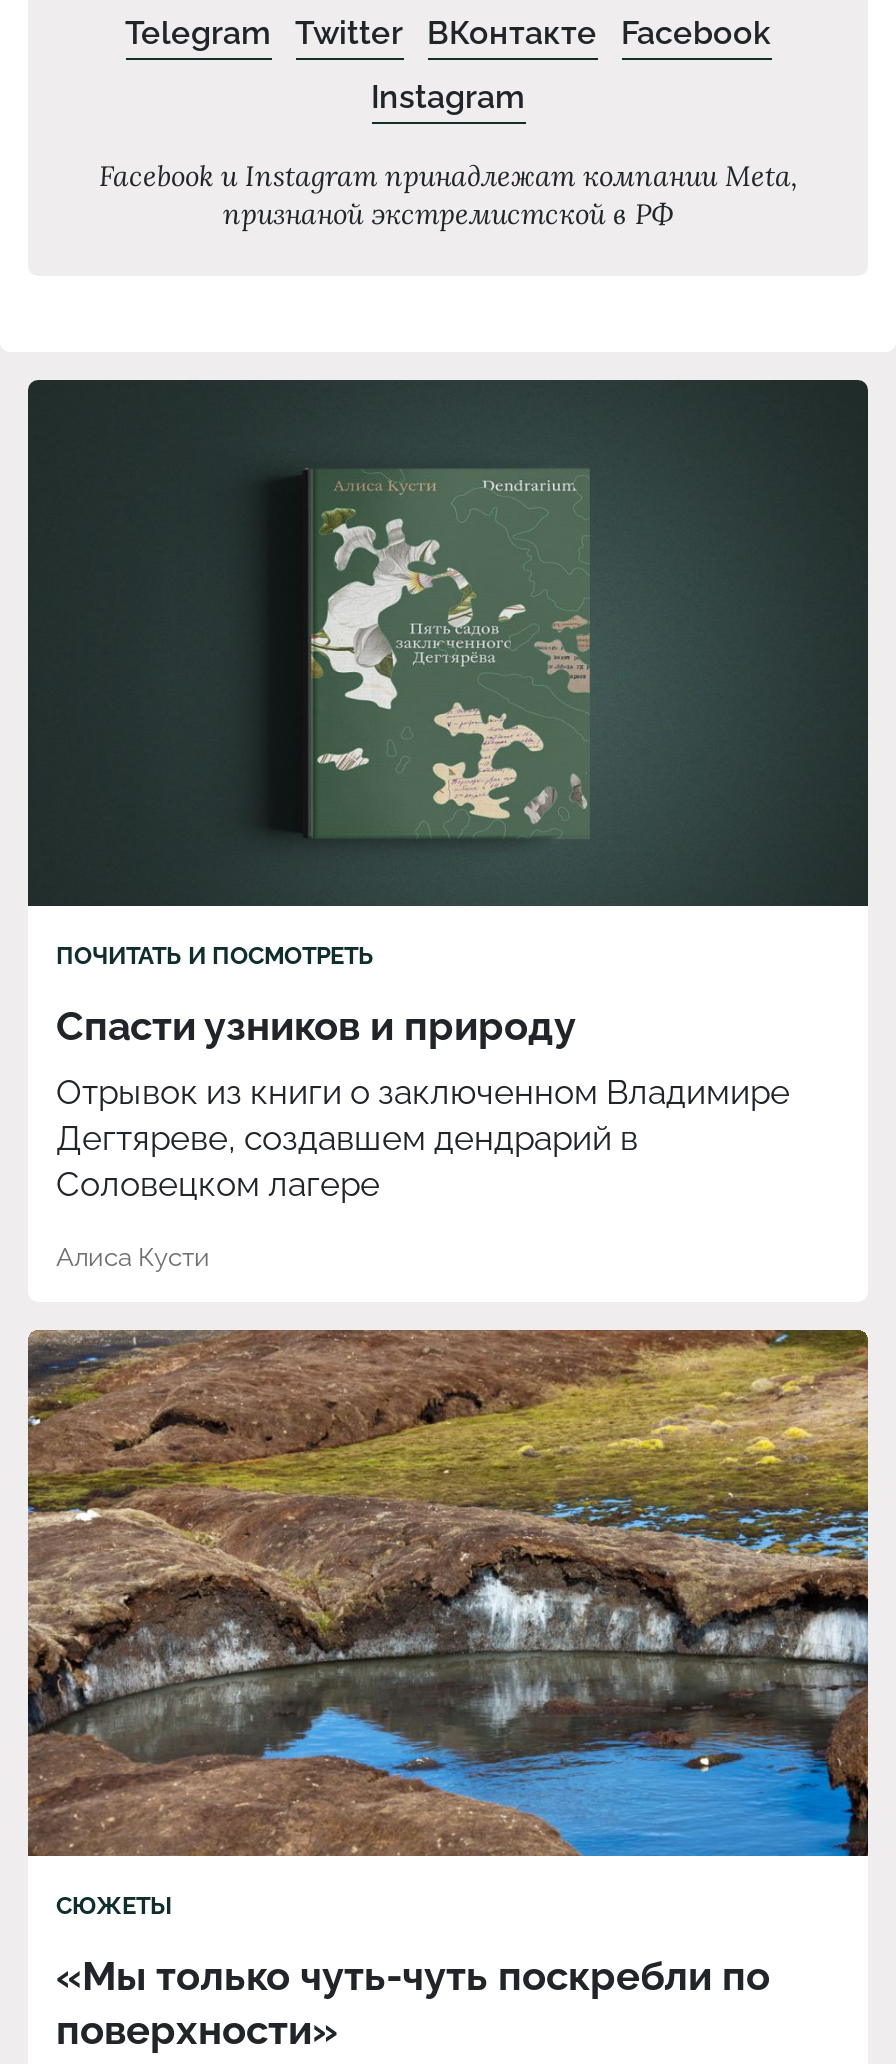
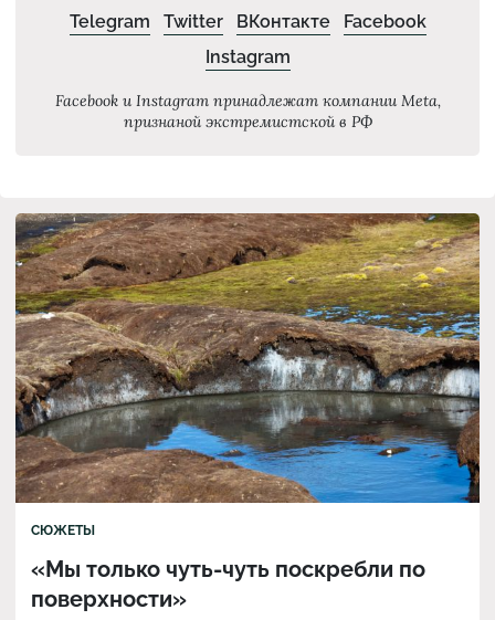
- [image]
- ПОЧИТАТЬ И ПОСМОТРЕТЬ
- Спасти узников и природу
- Отрывок из книги о заключенном Владимире
- Дегтяреве, создавшем дендрарий в
- Соловецком лагере
- Алиса Кусти
